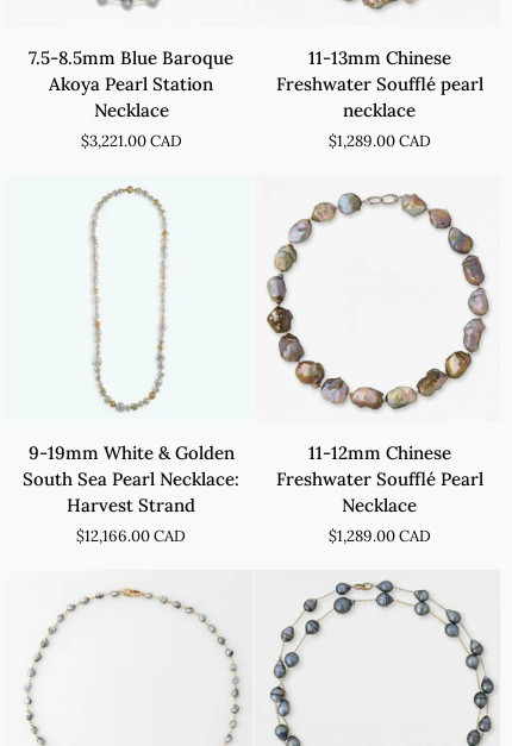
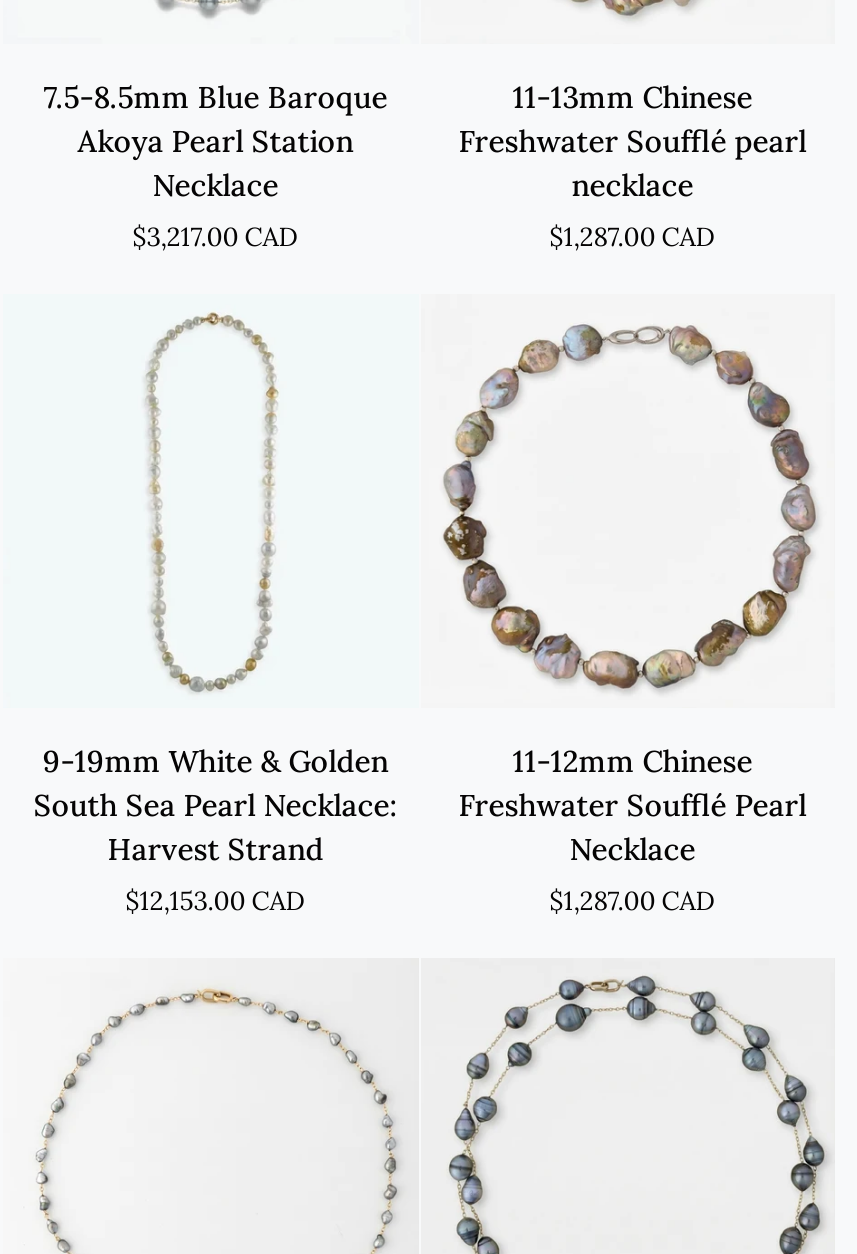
- $3,221.00 CAD
+ $3,217.00 CAD

- $1,289.00 CAD
+ $1,287.00 CAD

- $12,166.00 CAD
+ $12,153.00 CAD

- $1,289.00 CAD
+ $1,287.00 CAD
